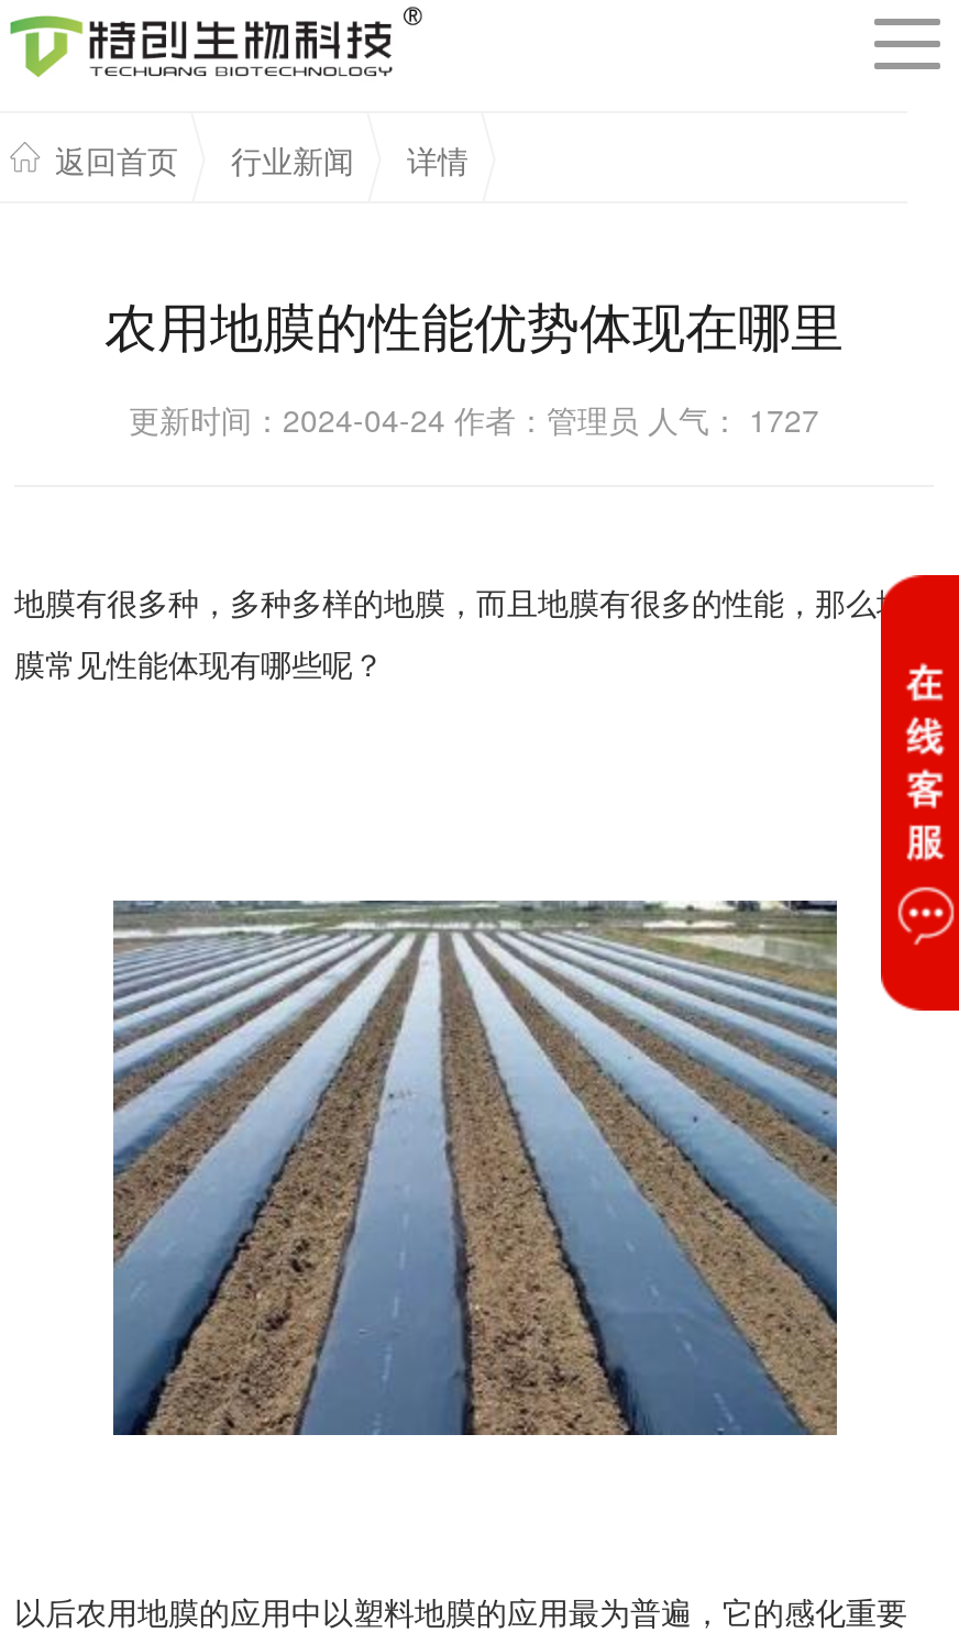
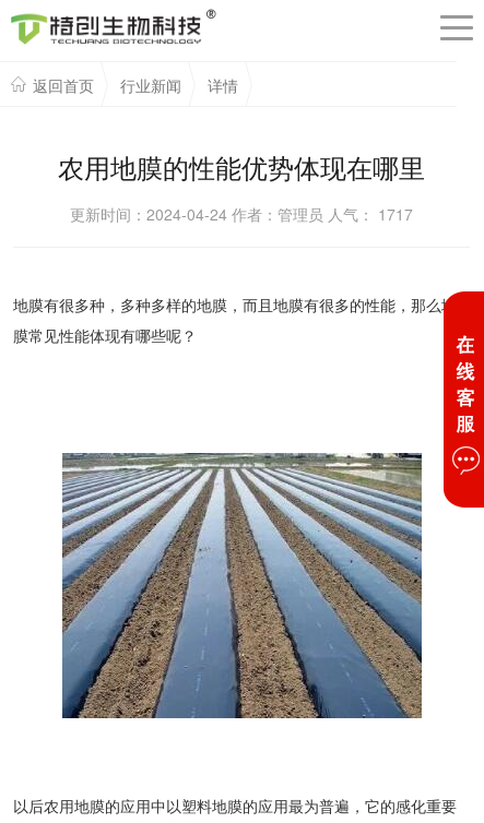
- 更新时间：2024-04-24 作者：管理员 人气：1727
+ 更新时间：2024-04-24 作者：管理员 人气：1717
